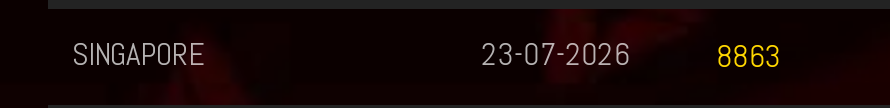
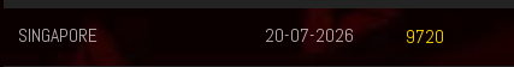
- 23-07-2026
+ 20-07-2026

- 8863
+ 9720
